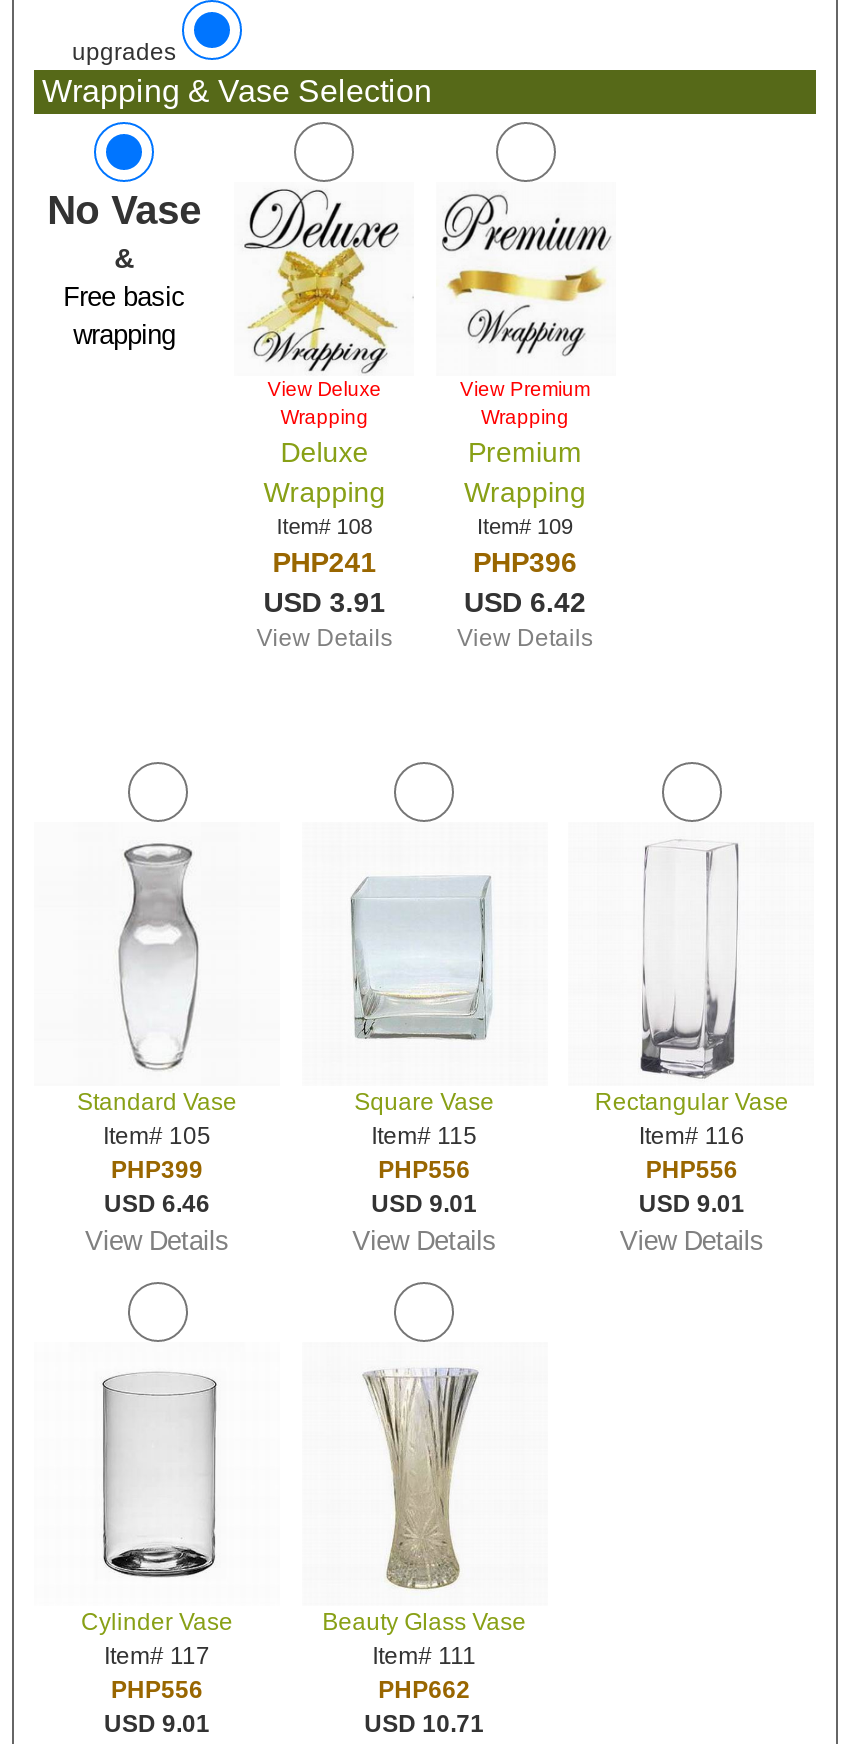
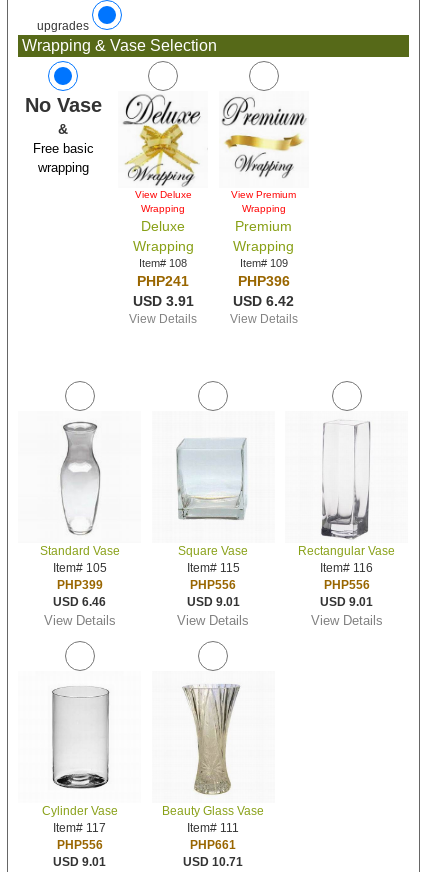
- PHP662
+ PHP661
